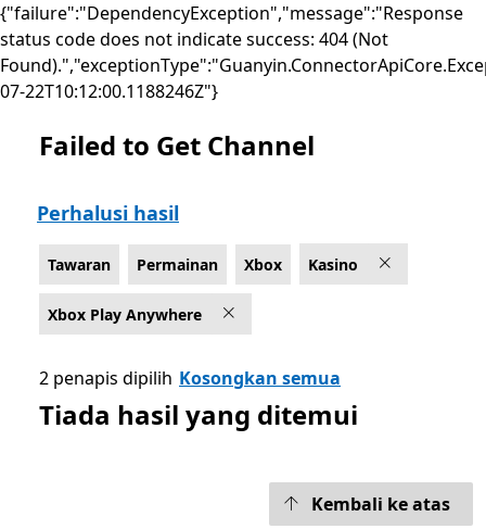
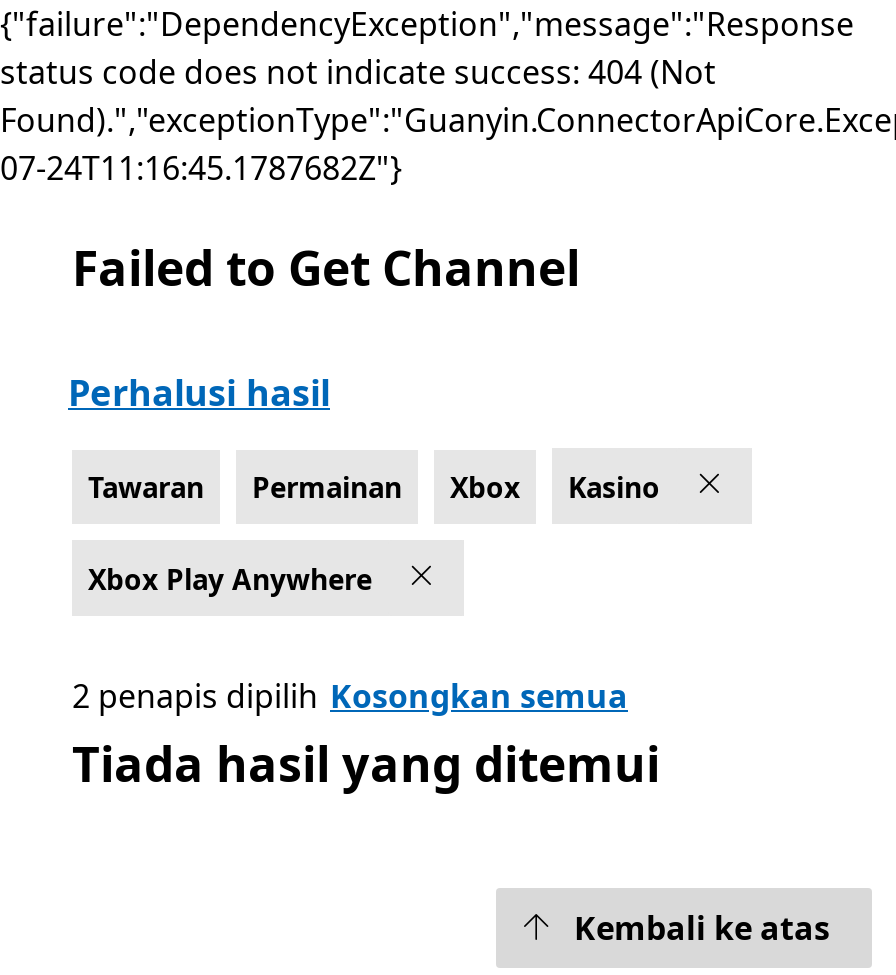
- 07-22T10:12:00.1188246Z"}
+ 07-24T11:16:45.1787682Z"}
